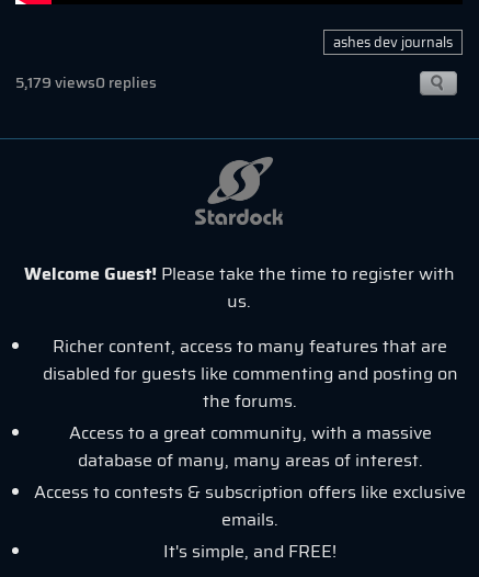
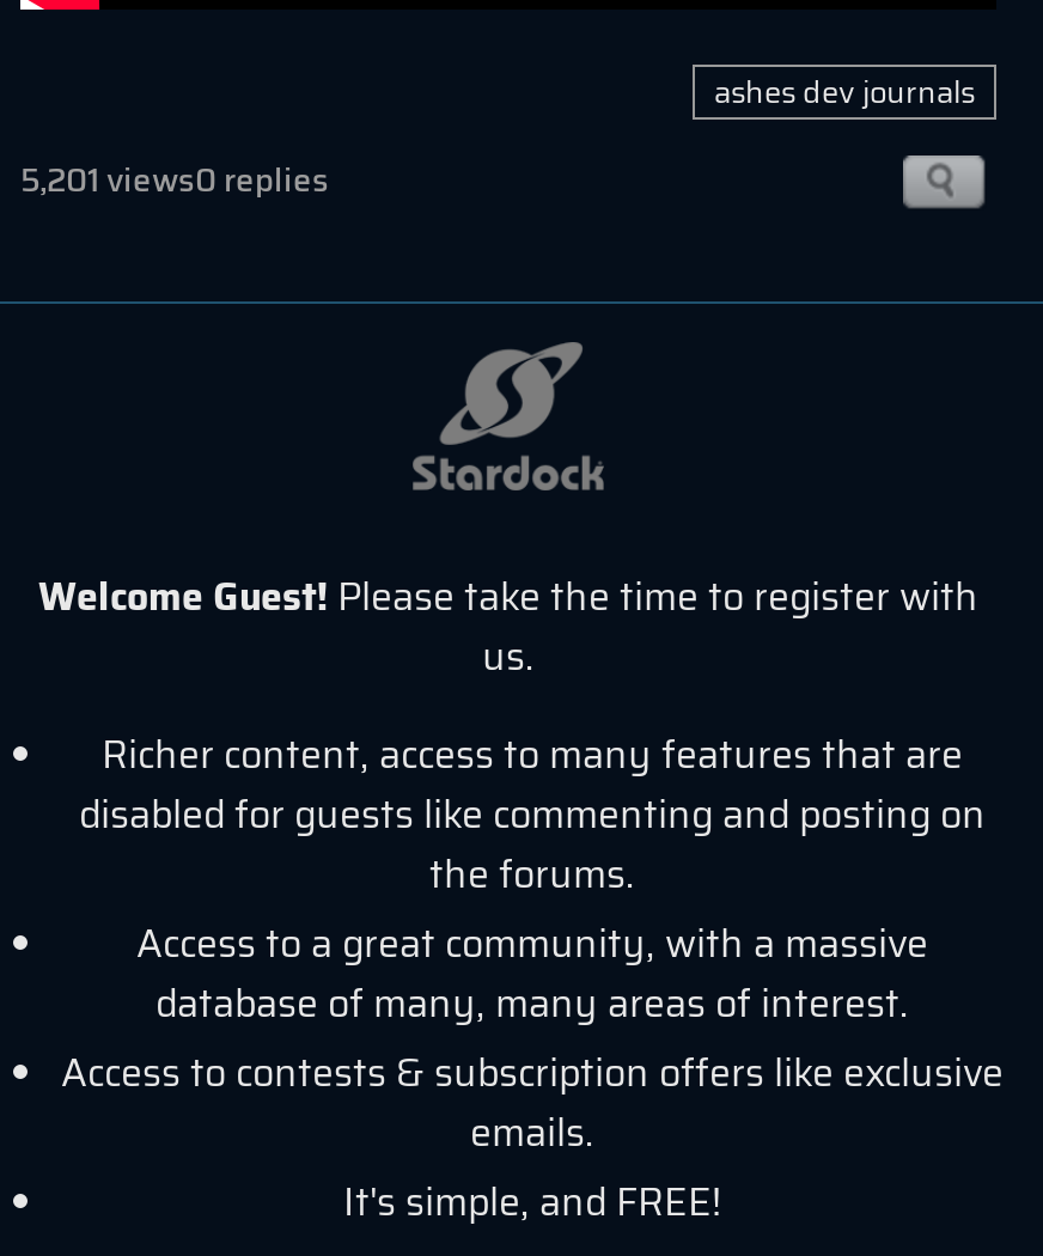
- 5,179 views0 replies
+ 5,201 views0 replies
